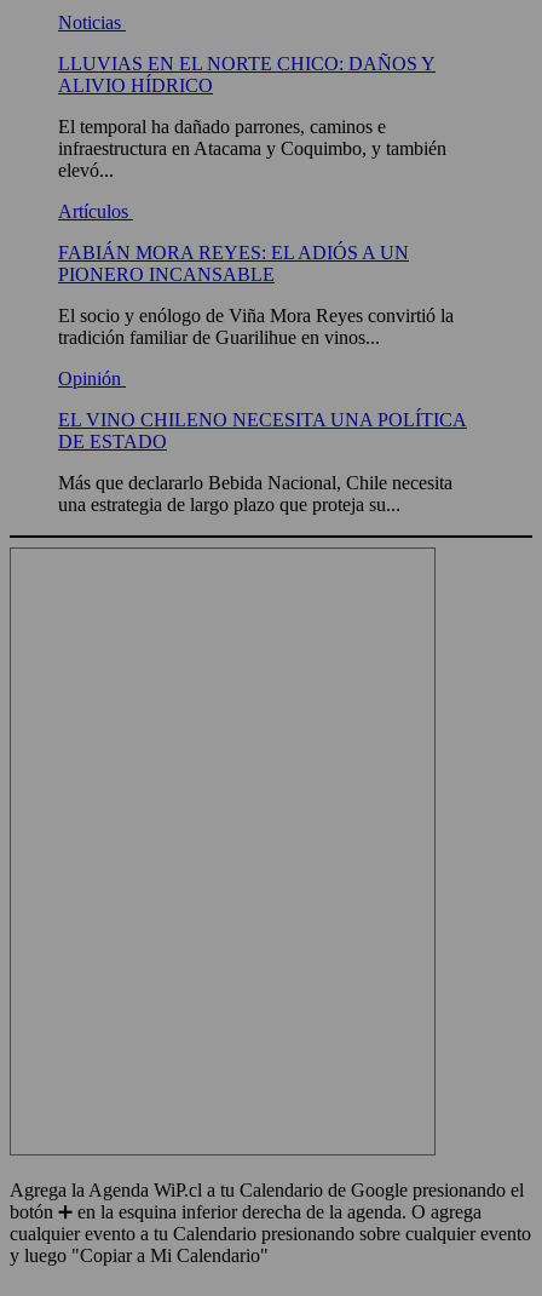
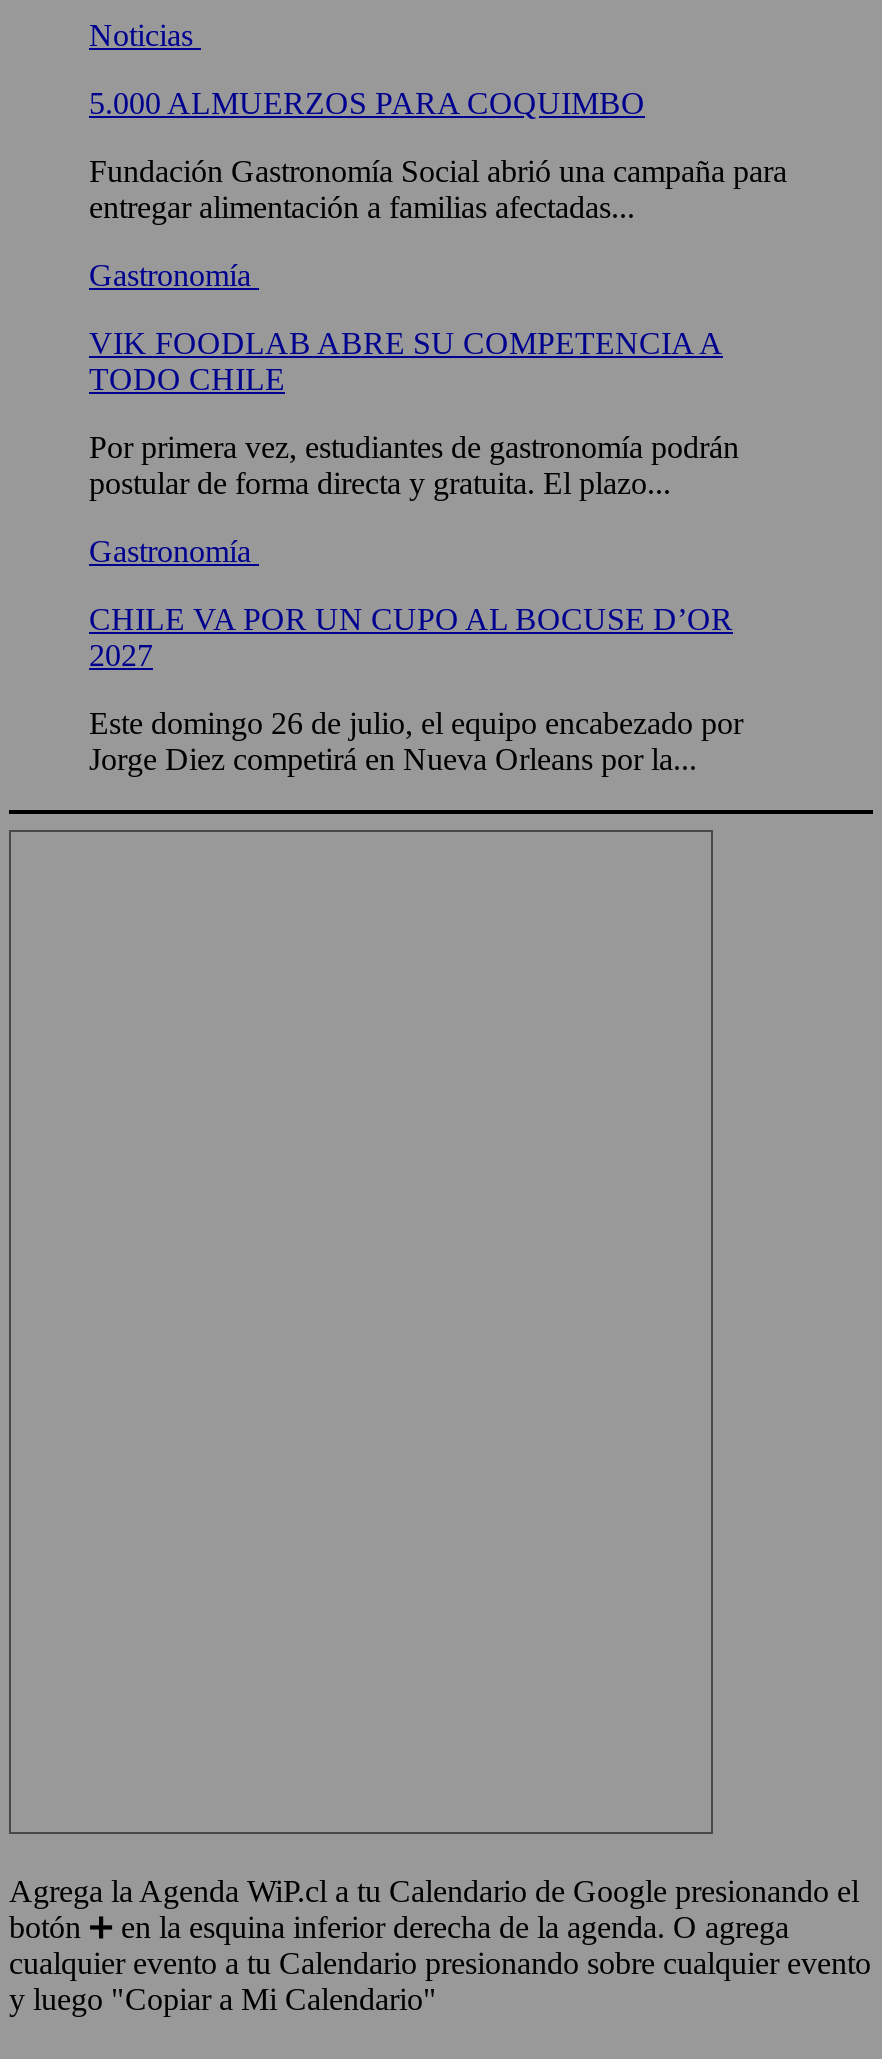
- LLUVIAS EN EL NORTE CHICO: DAÑOS Y
- ALIVIO HÍDRICO
+ 5.000 ALMUERZOS PARA COQUIMBO

- El temporal ha dañado parrones, caminos e
- infraestructura en Atacama y Coquimbo, y también
- elevó...
+ Fundación Gastronomía Social abrió una campaña para
+ entregar alimentación a familias afectadas...

- Artículos
+ Gastronomía

- FABIÁN MORA REYES: EL ADIÓS A UN
- PIONERO INCANSABLE
+ VIK FOODLAB ABRE SU COMPETENCIA A
+ TODO CHILE

- El socio y enólogo de Viña Mora Reyes convirtió la
- tradición familiar de Guarilihue en vinos...
+ Por primera vez, estudiantes de gastronomía podrán
+ postular de forma directa y gratuita. El plazo...

- Opinión
+ Gastronomía

- EL VINO CHILENO NECESITA UNA POLÍTICA
- DE ESTADO
+ CHILE VA POR UN CUPO AL BOCUSE D’OR
+ 2027

- Más que declararlo Bebida Nacional, Chile necesita
- una estrategia de largo plazo que proteja su...
+ Este domingo 26 de julio, el equipo encabezado por
+ Jorge Diez competirá en Nueva Orleans por la...
